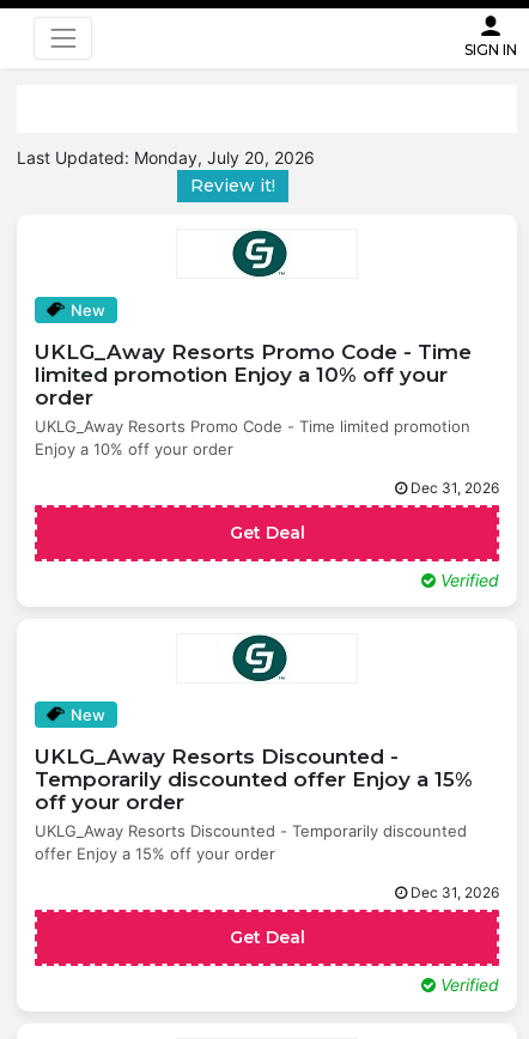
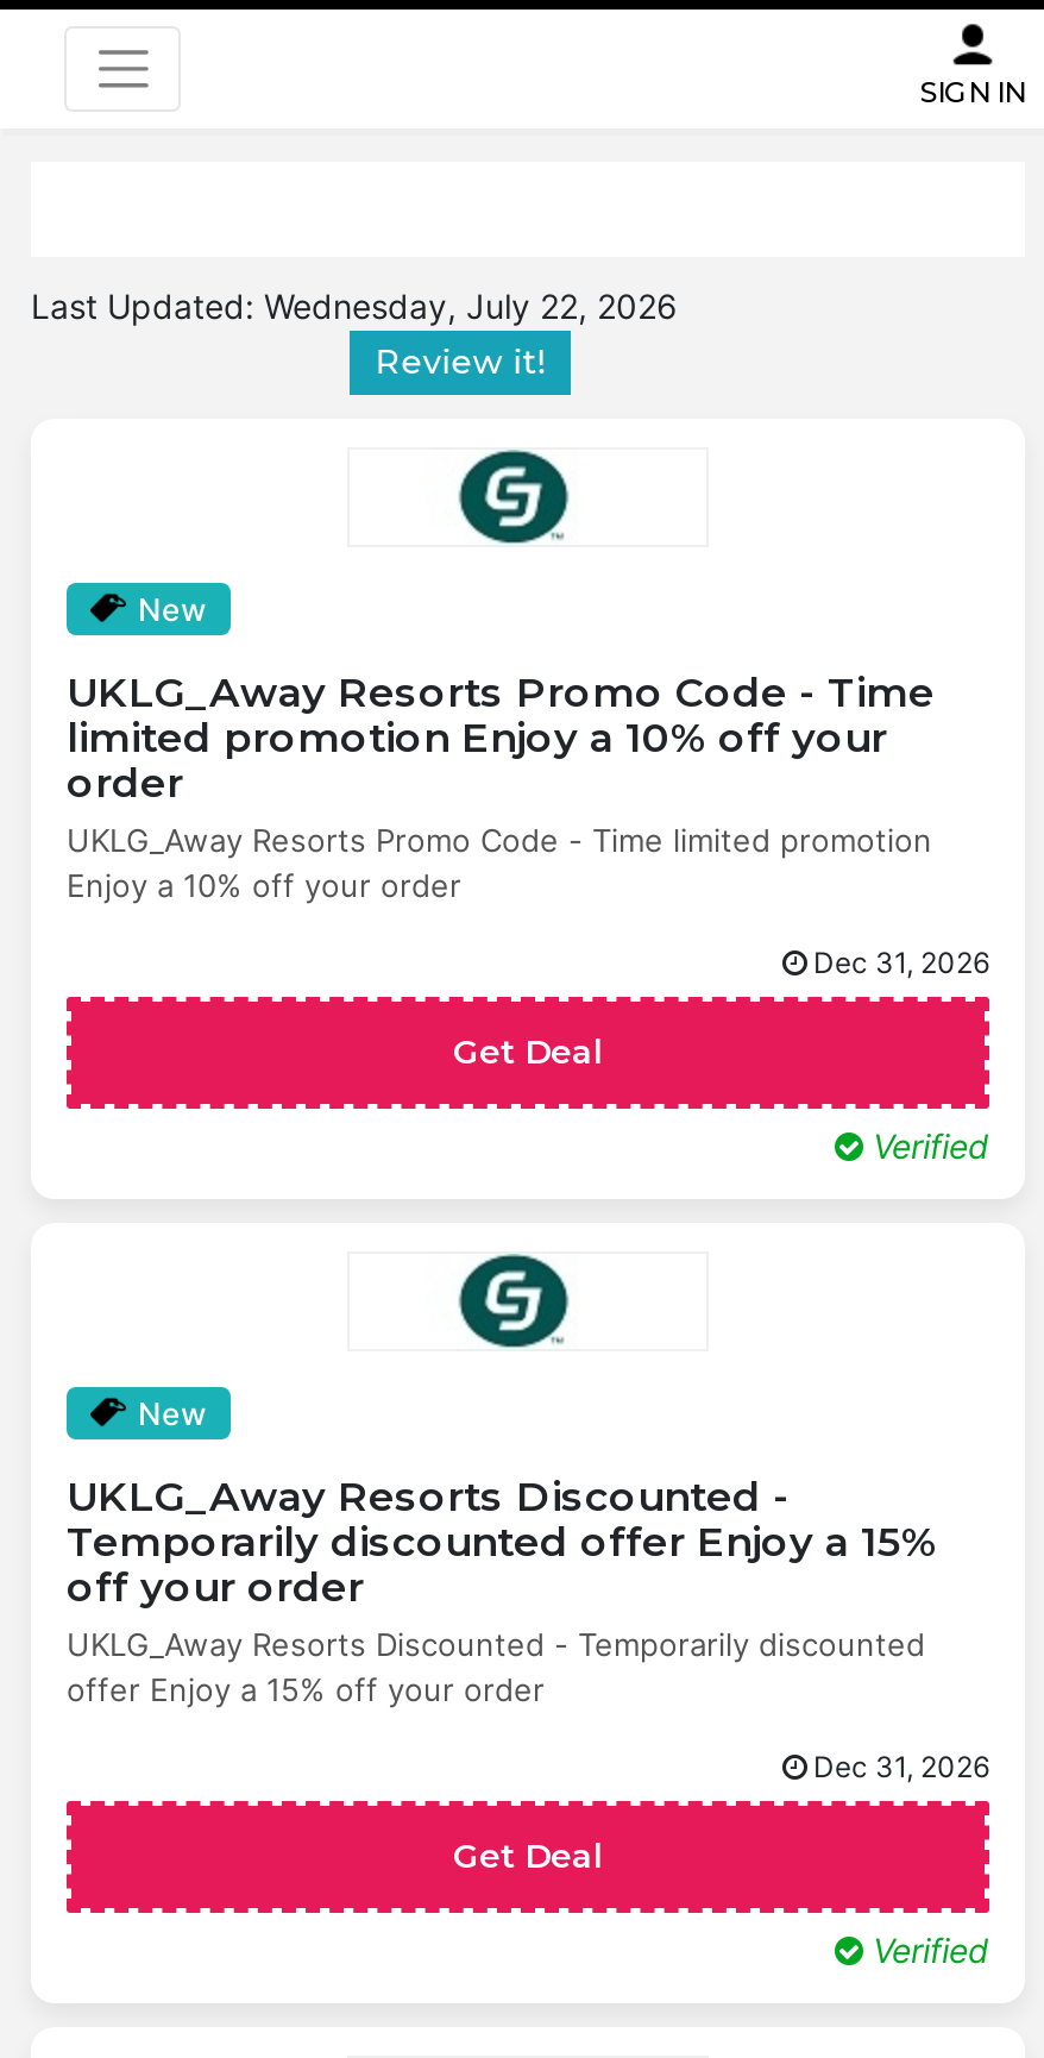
- Last Updated: Monday, July 20, 2026
+ Last Updated: Wednesday, July 22, 2026
